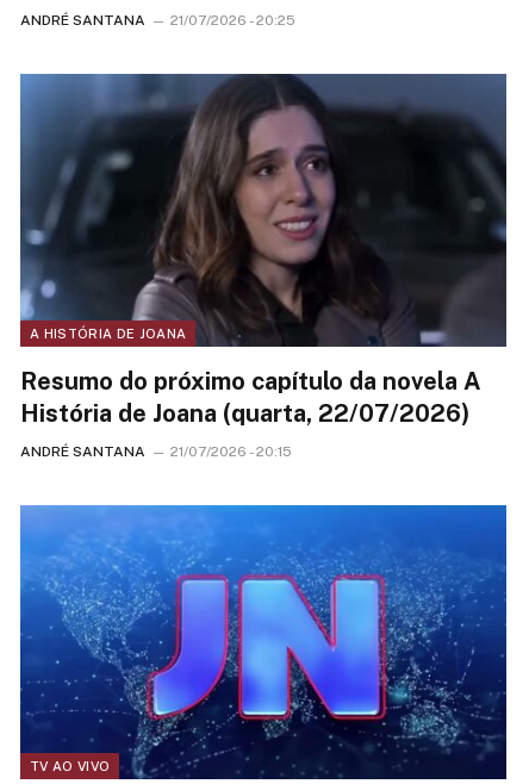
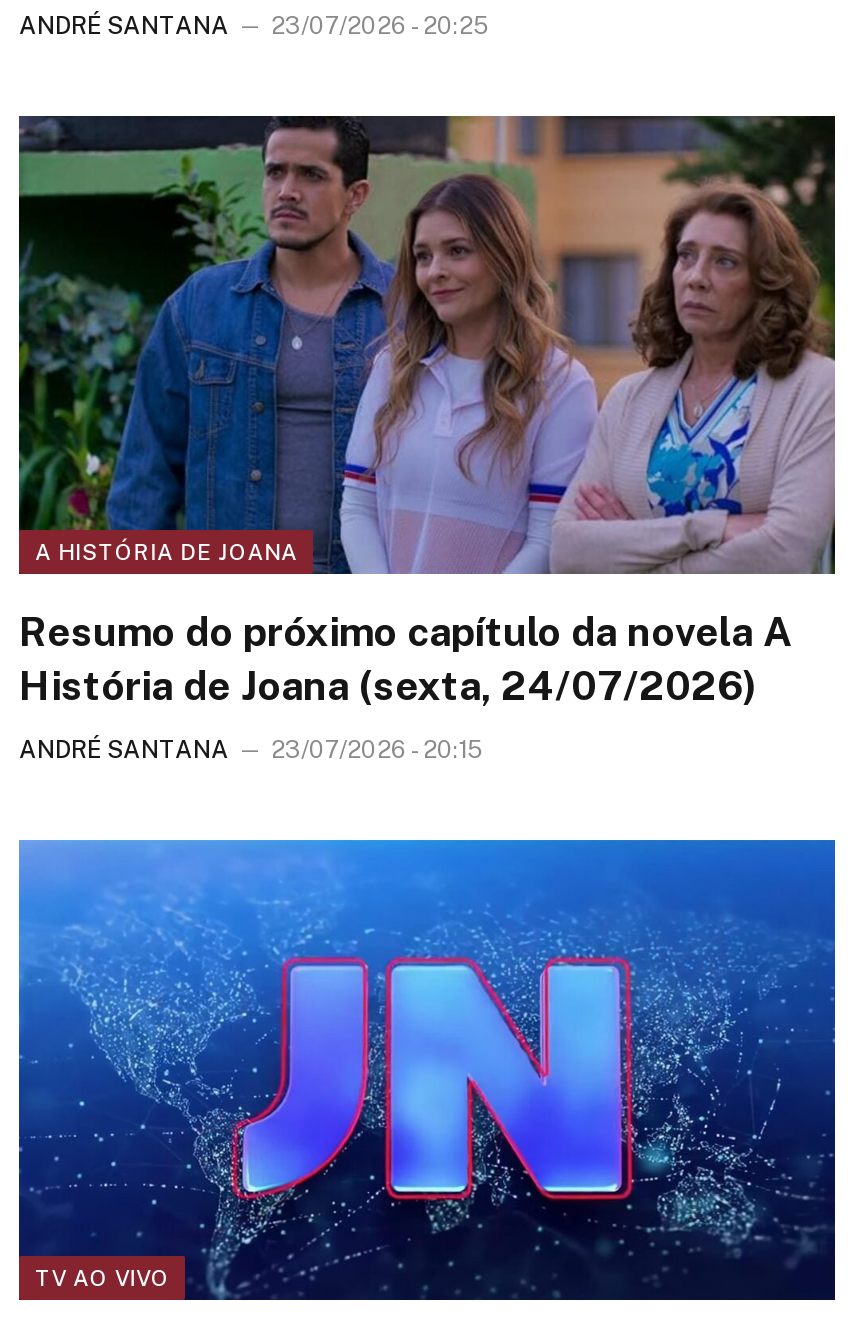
- ANDRÉ SANTANA 21/07/2026 - 20:25
+ ANDRÉ SANTANA 23/07/2026 - 20:25

- [image]
+ [image]

- História de Joana (quarta, 22/07/2026)
+ História de Joana (sexta, 24/07/2026)

- ANDRÉ SANTANA 21/07/2026 - 20:15
+ ANDRÉ SANTANA 23/07/2026 - 20:15
